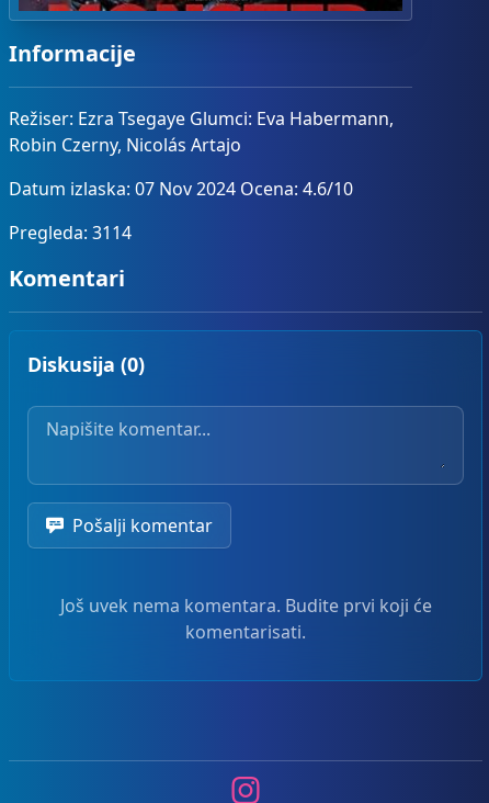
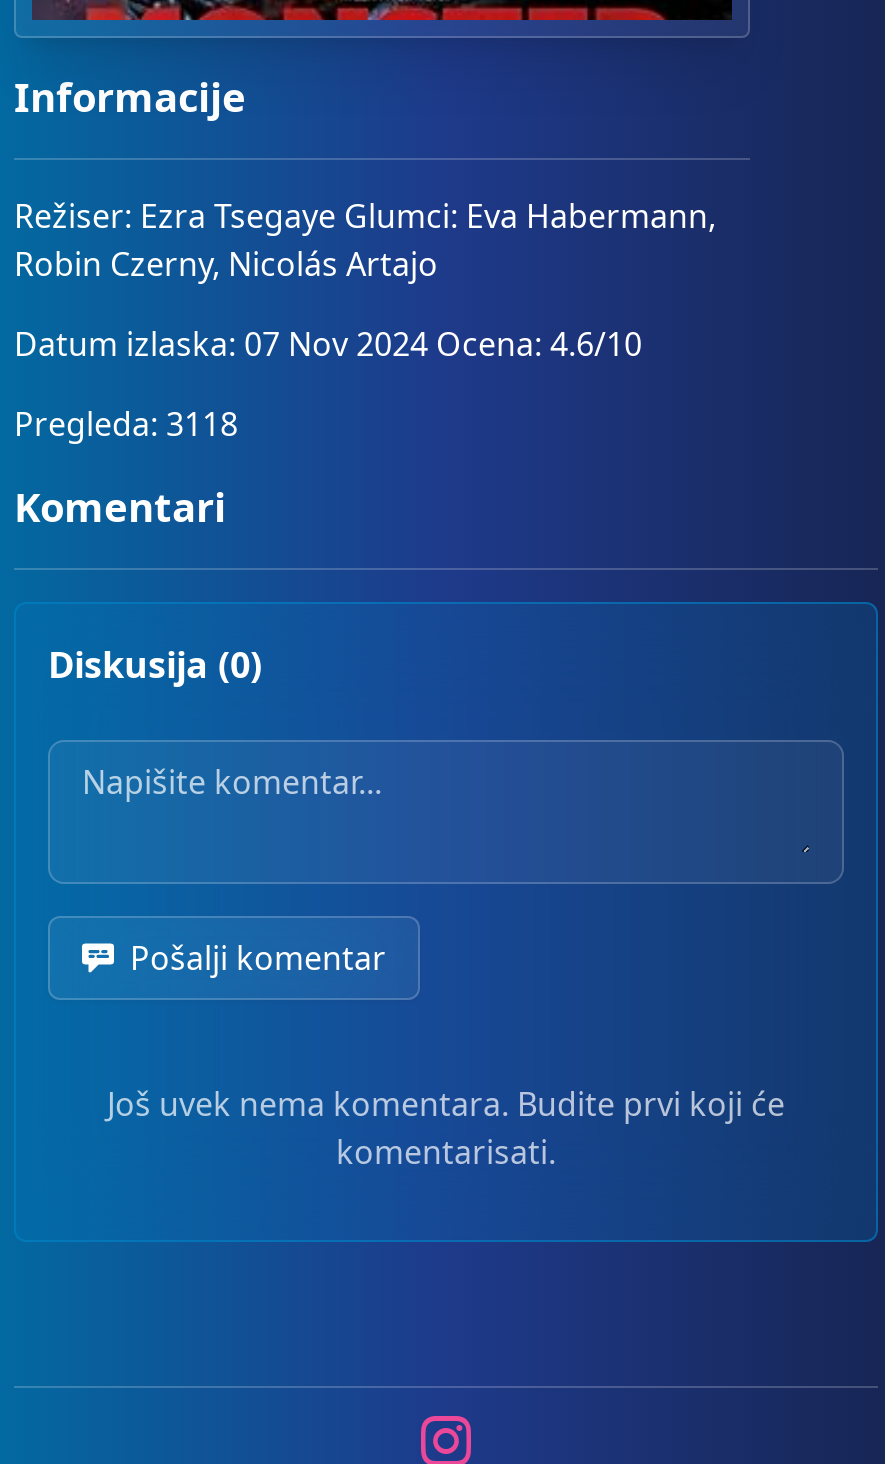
- Pregleda: 3114
+ Pregleda: 3118
